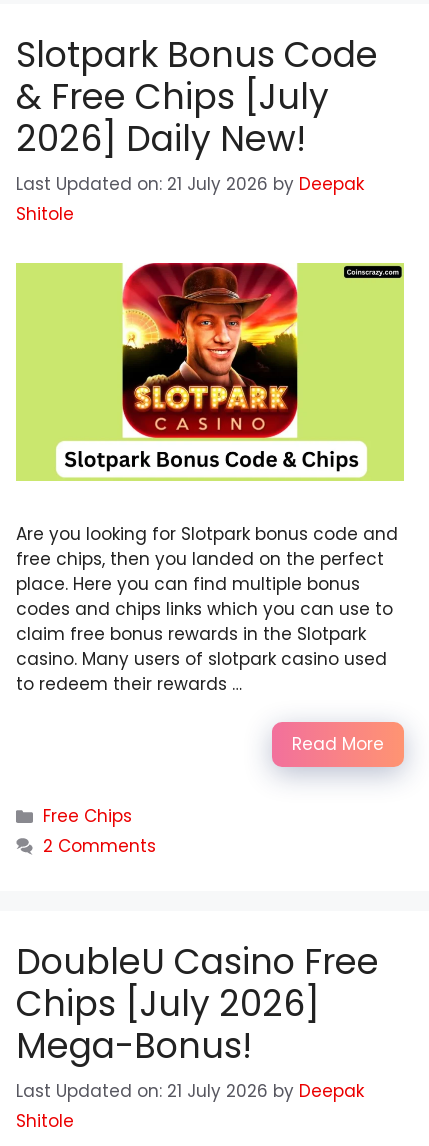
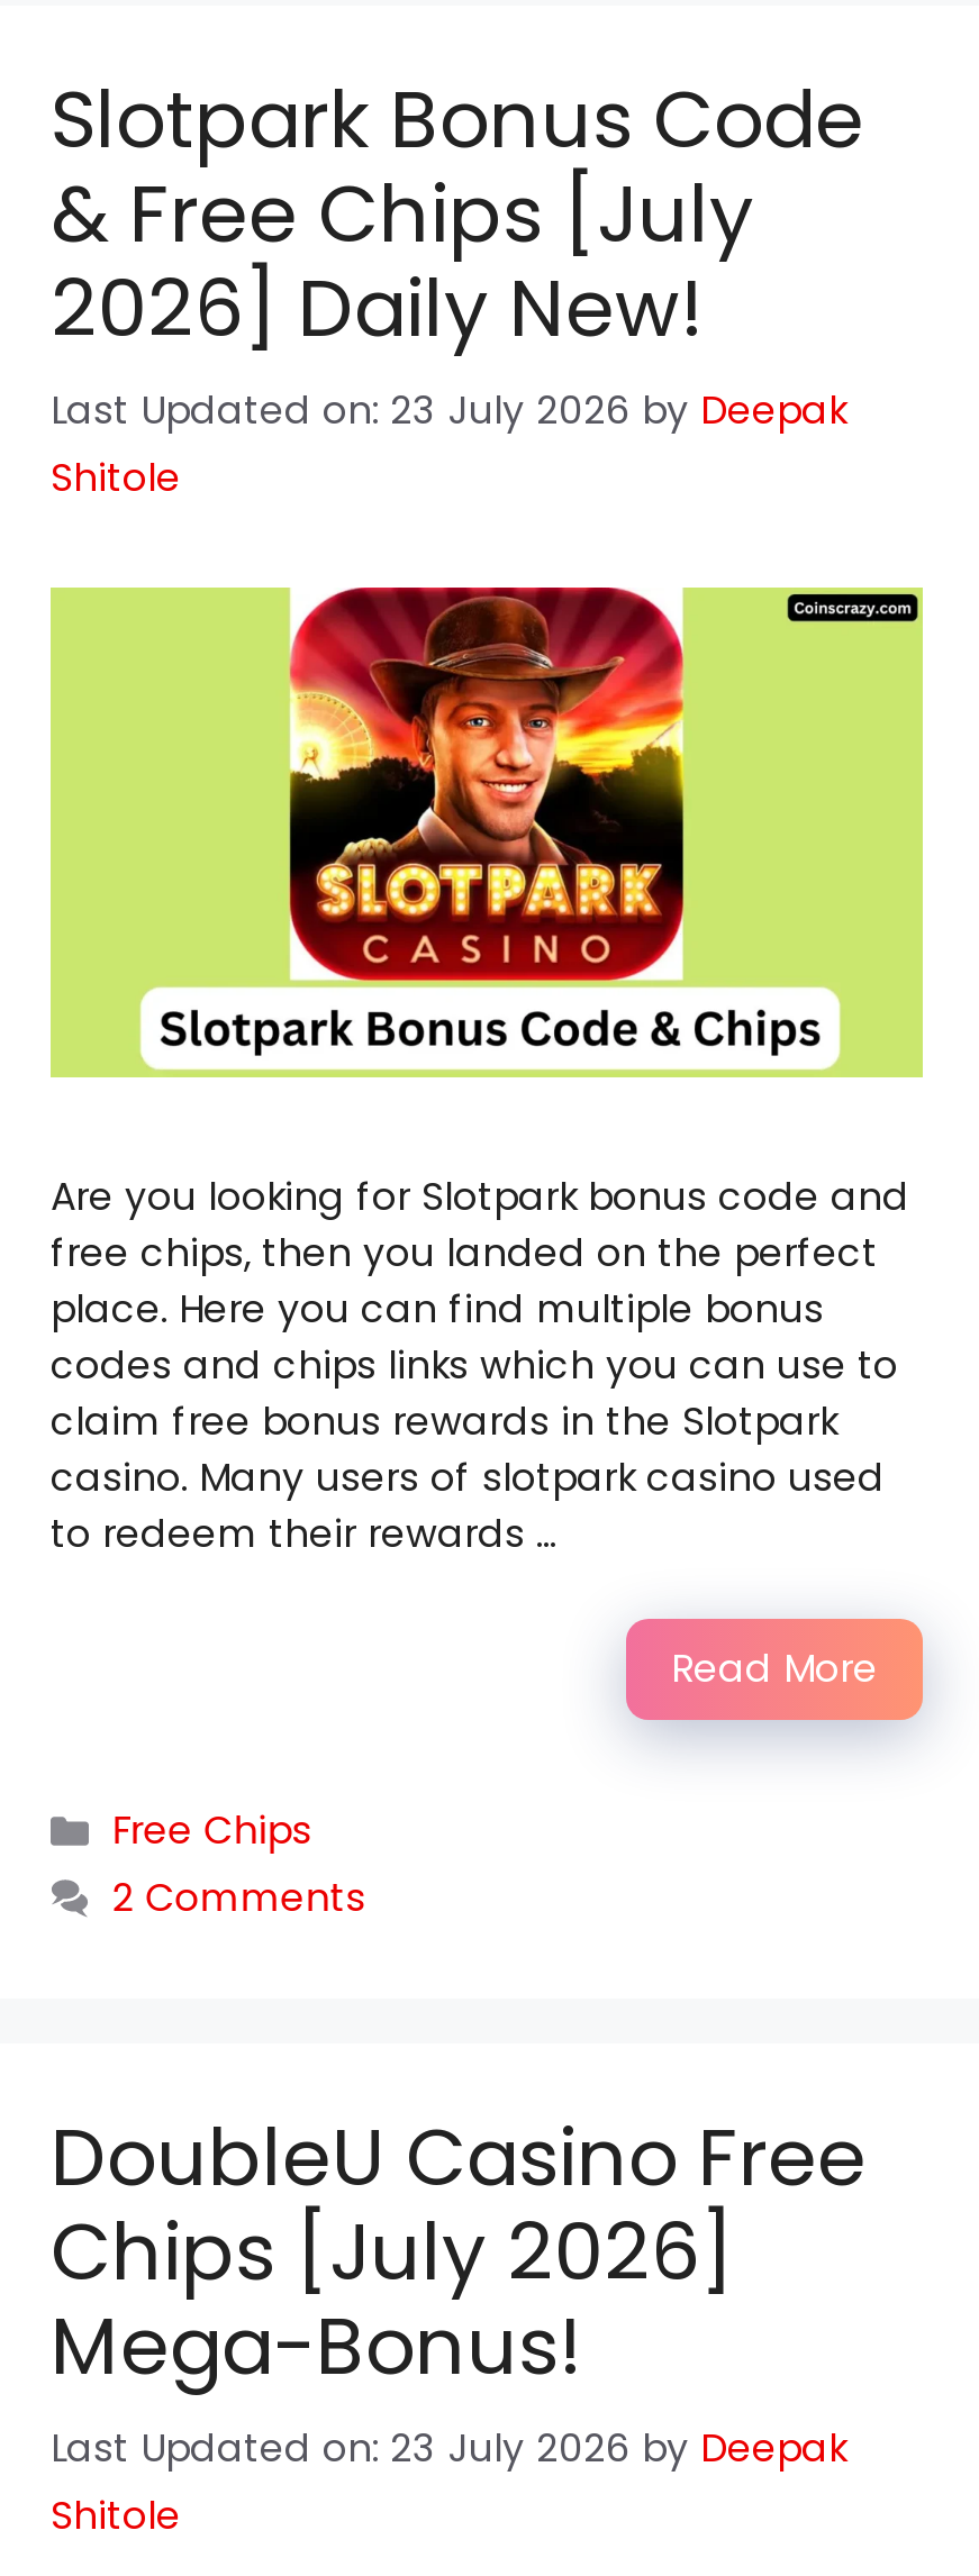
- Last Updated on: 21 July 2026 by Deepak
+ Last Updated on: 23 July 2026 by Deepak

- Last Updated on: 21 July 2026 by Deepak
+ Last Updated on: 23 July 2026 by Deepak
